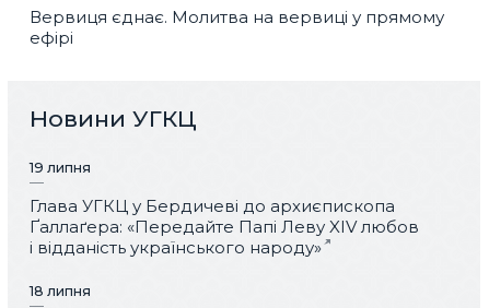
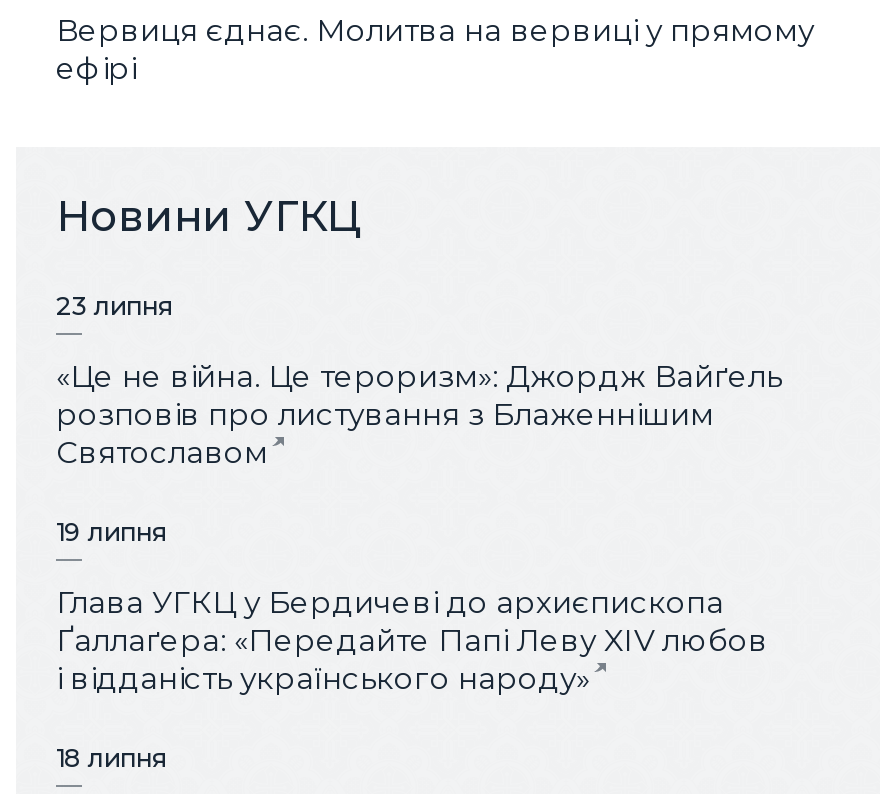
+ 23 липня
+ «Це не війна. Це тероризм»: Джордж Вайґель
+ розповів про листування з Блаженнішим
+ Святославом
